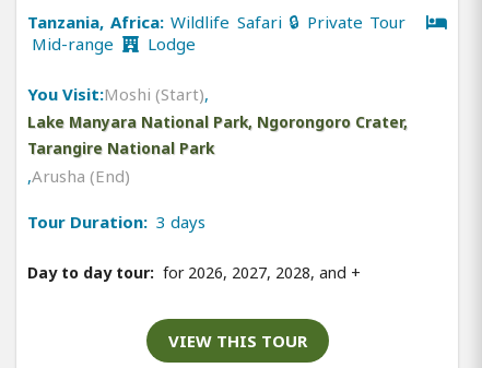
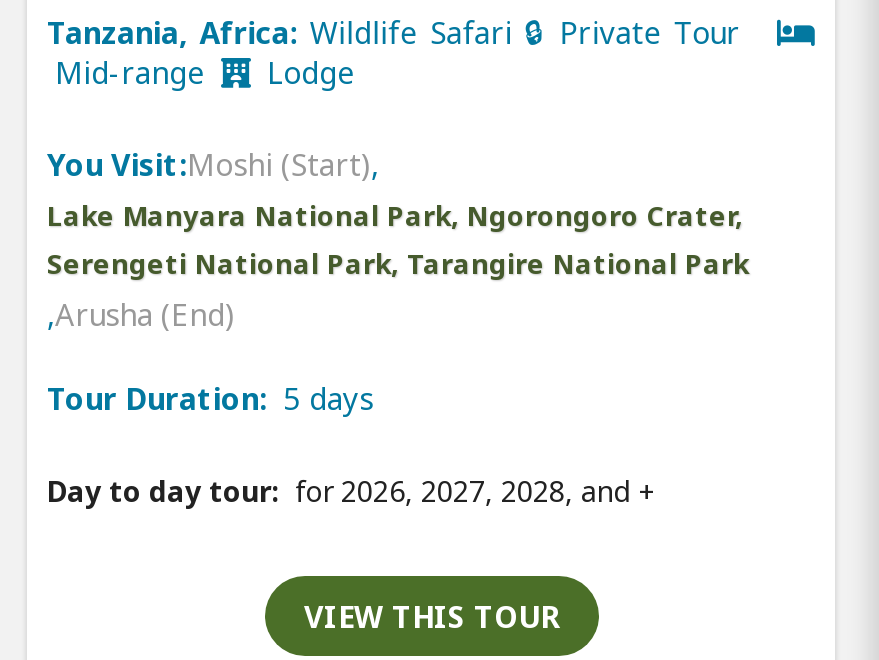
- Tarangire National Park
+ Serengeti National Park, Tarangire National Park

- Tour Duration: 3 days
+ Tour Duration: 5 days
